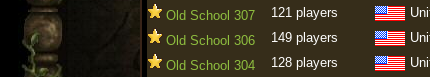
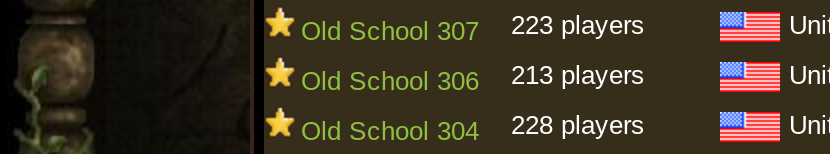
- Old School 307 121 players
+ Old School 307 223 players

- Old School 306 149 players
+ Old School 306 213 players

- Old School 304 128 players
+ Old School 304 228 players
